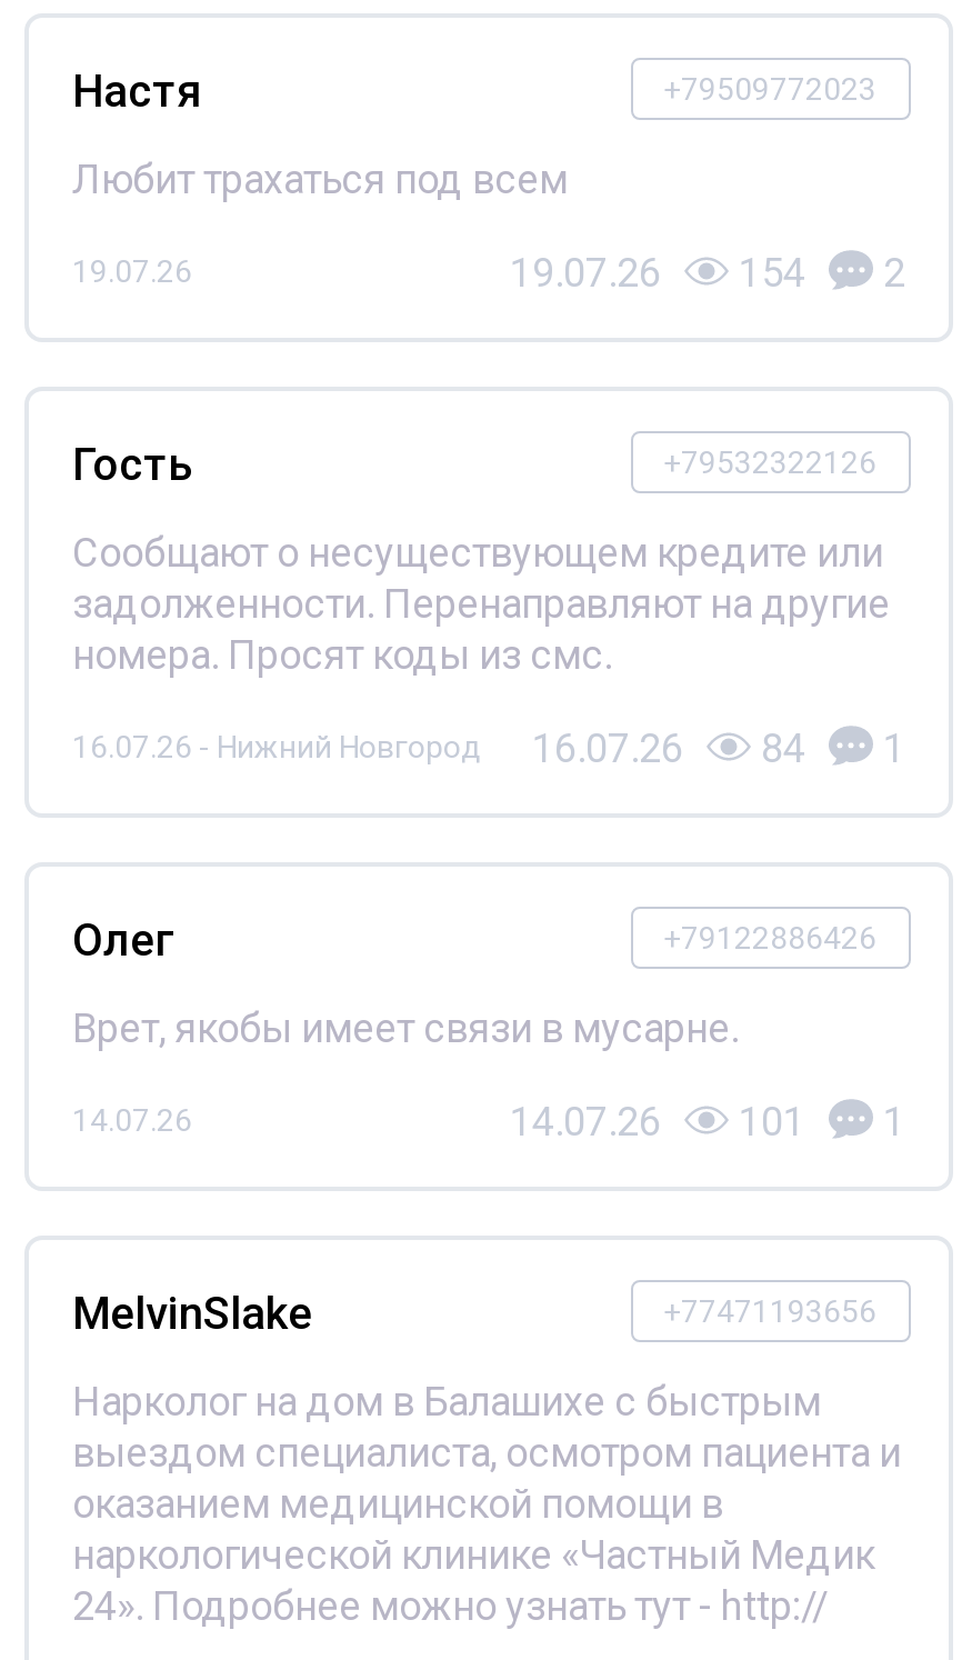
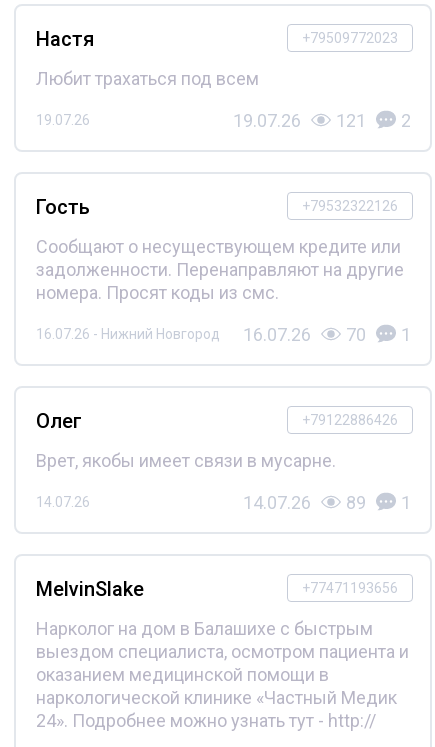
- 19.07.26 154 2
+ 19.07.26 121 2

- 16.07.26 - Нижний Новгород 16.07.26 84 1
+ 16.07.26 - Нижний Новгород 16.07.26 70 1

- 14.07.26 101 1
+ 14.07.26 89 1
